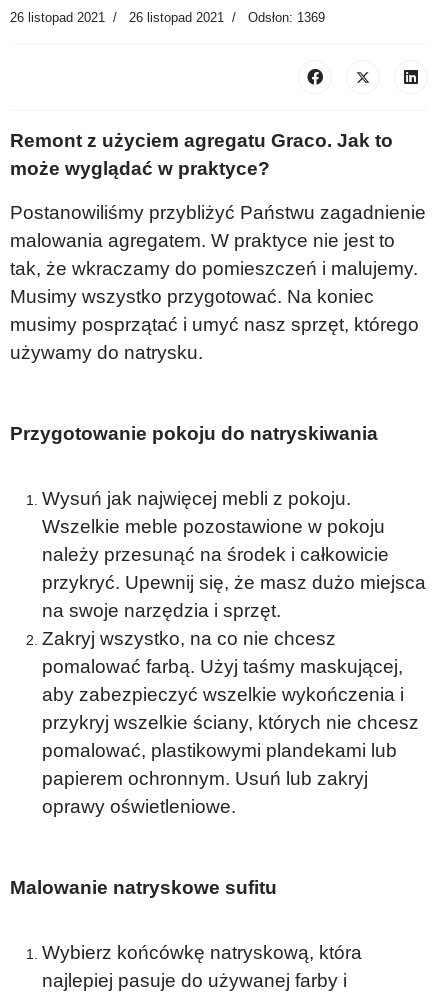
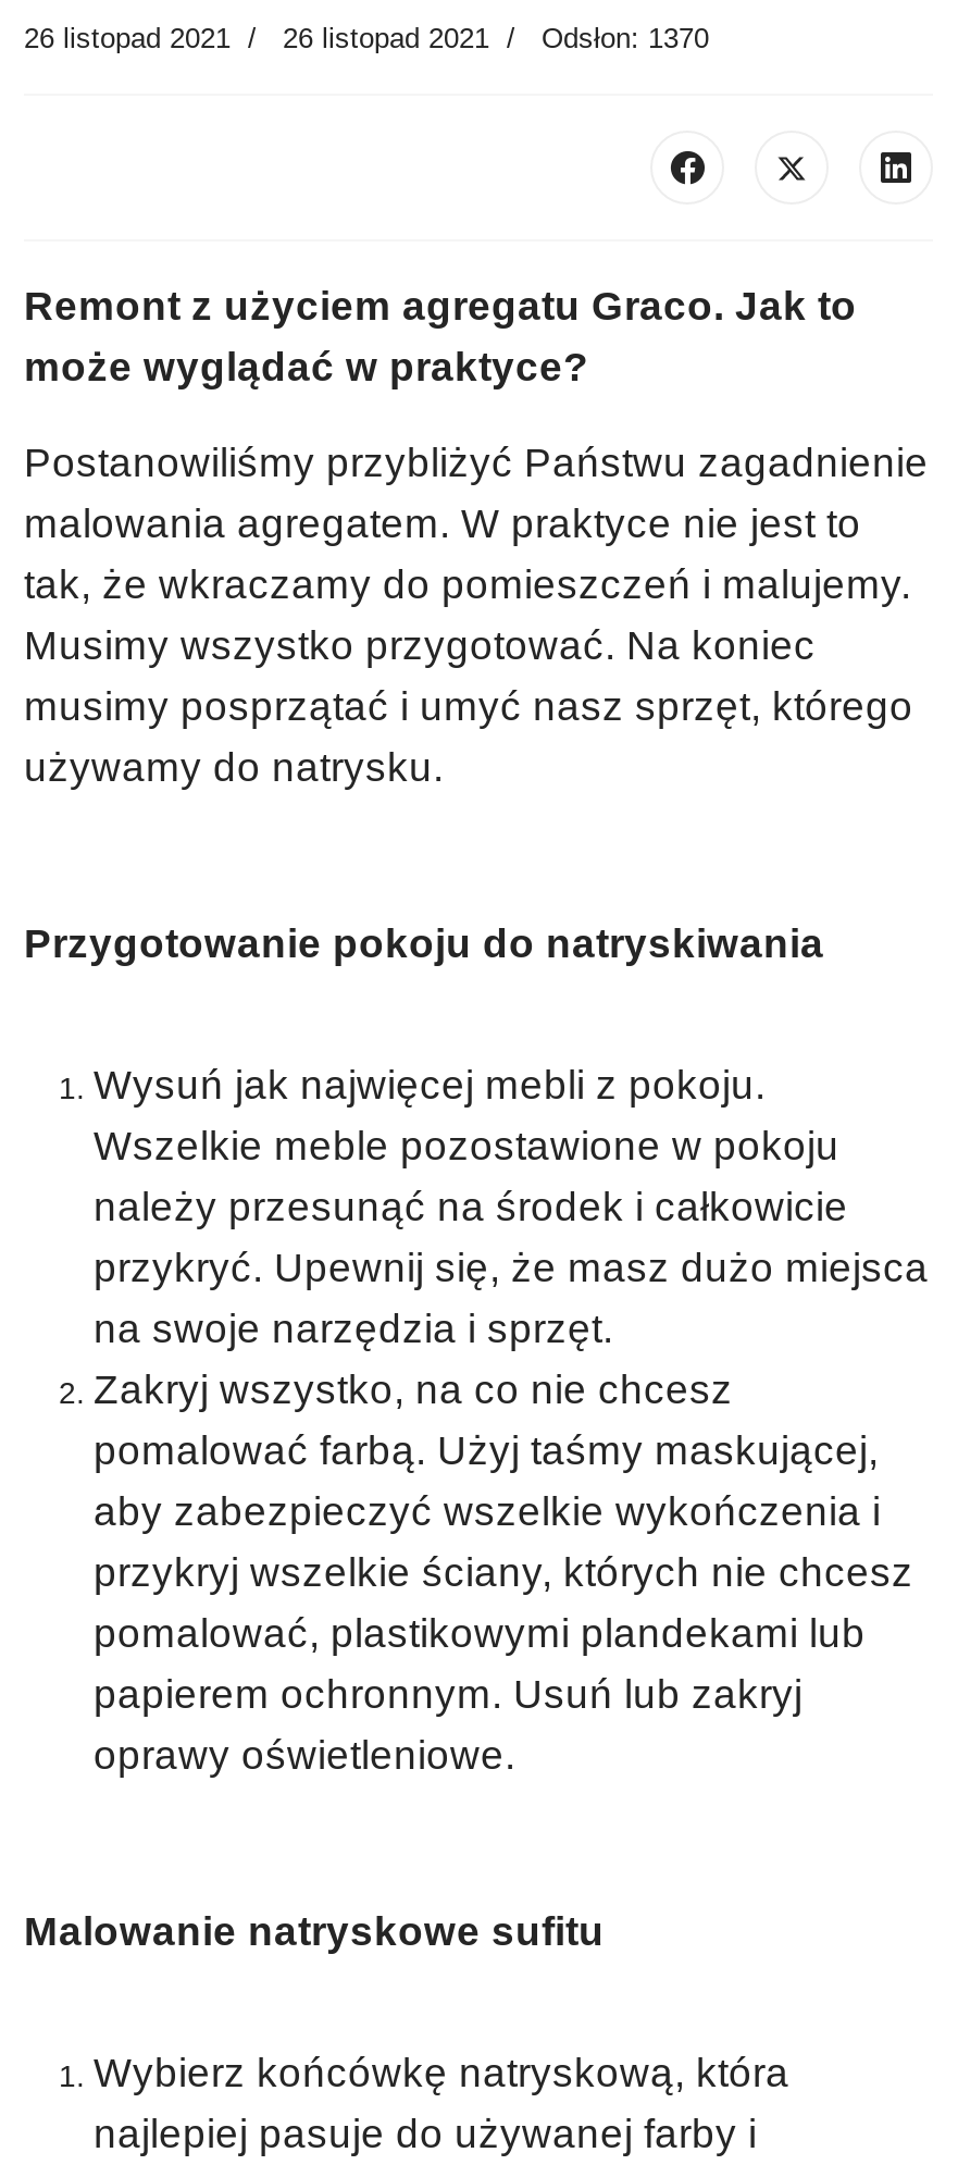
- 26 listopad 2021 26 listopad 2021 Odsłon: 1369
+ 26 listopad 2021 26 listopad 2021 Odsłon: 1370
